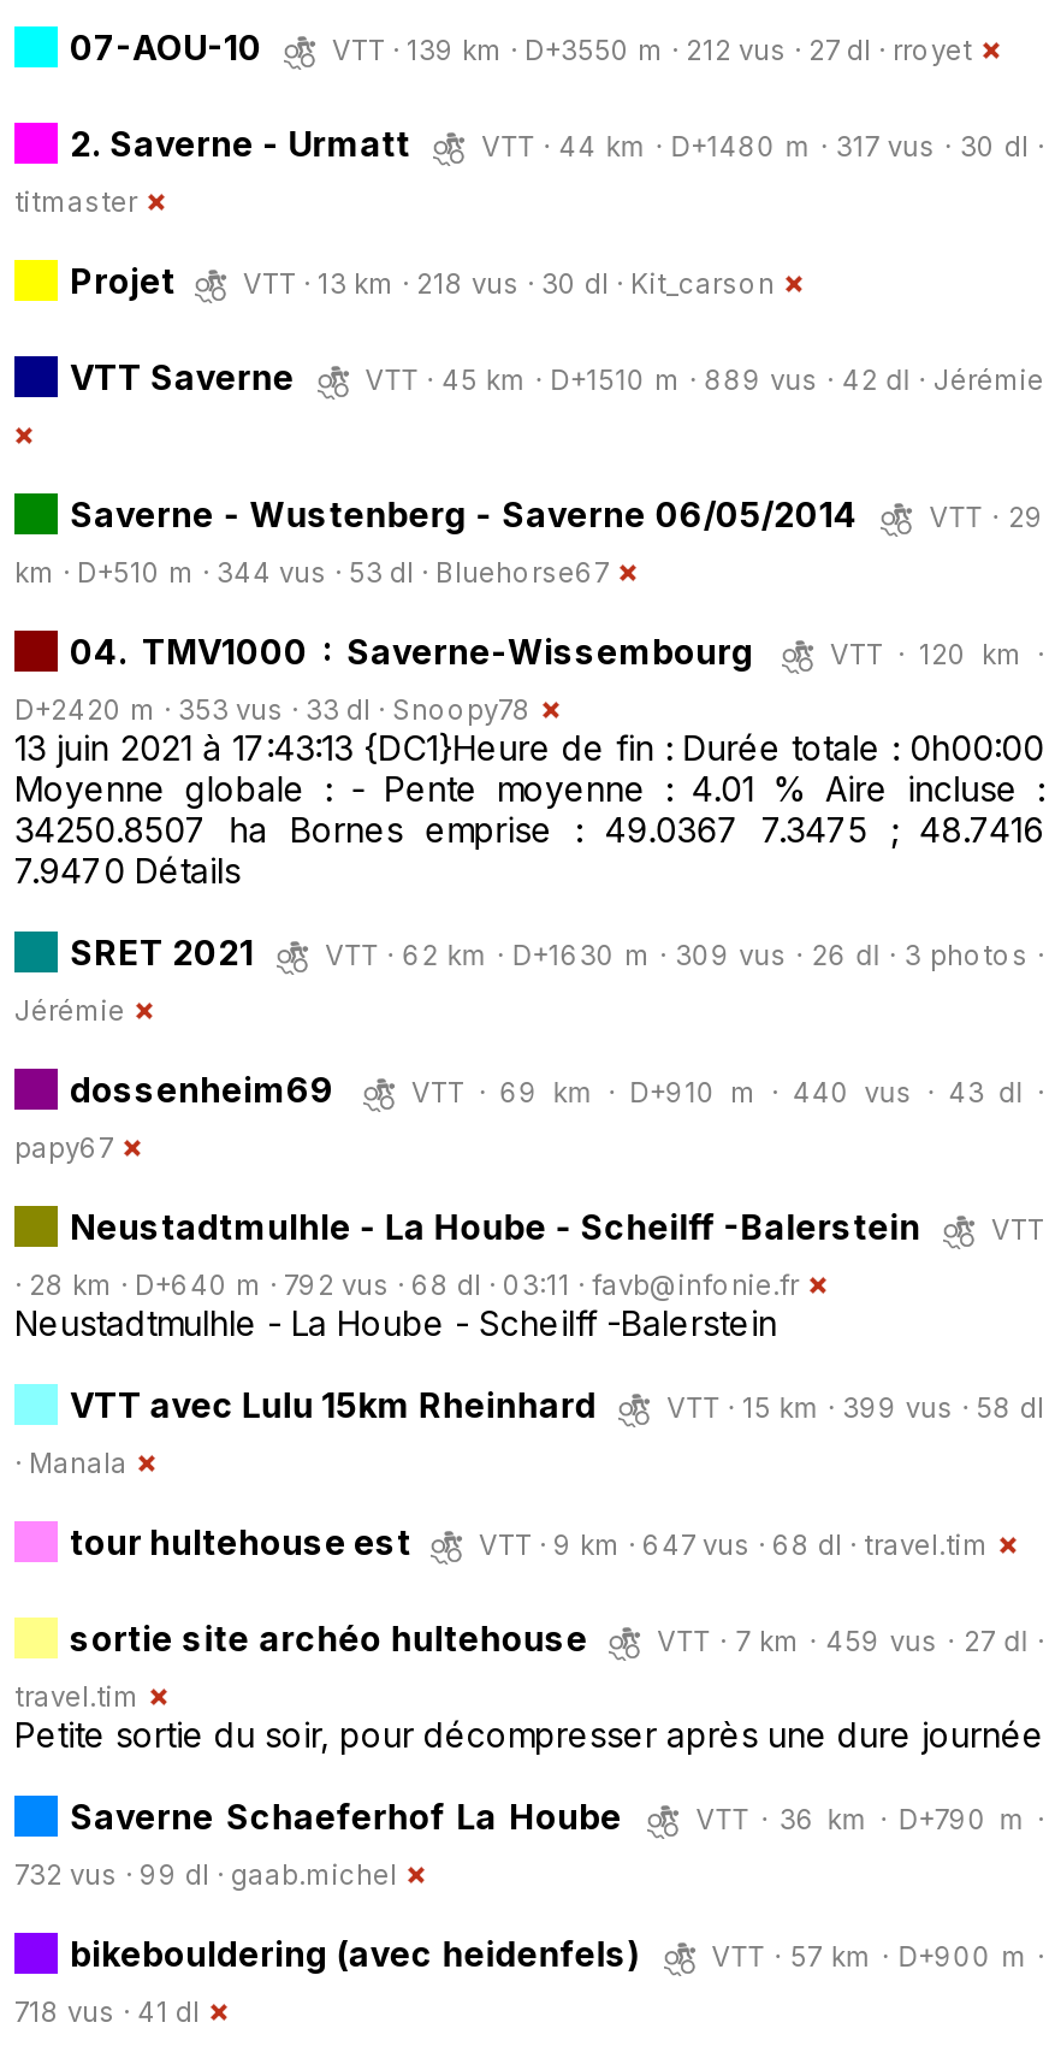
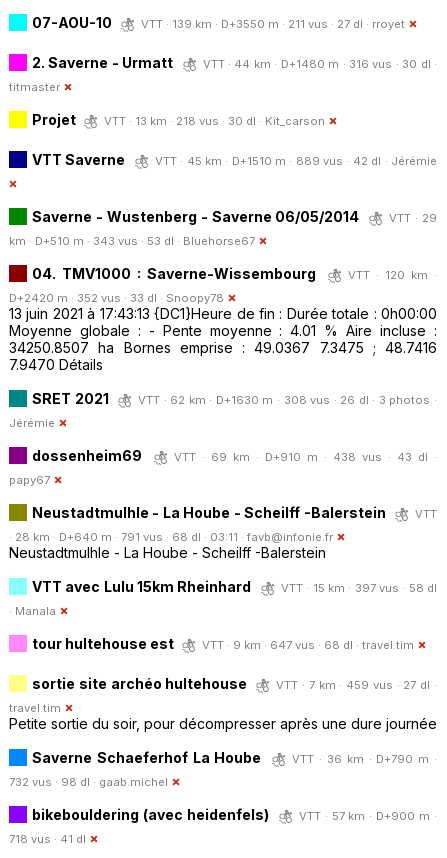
- VTT · 139 km · D+3550 m · 212 vus · 27 dl · rroyet
+ VTT · 139 km · D+3550 m · 211 vus · 27 dl · rroyet

- VTT · 44 km · D+1480 m · 317 vus · 30 dl ·
+ VTT · 44 km · D+1480 m · 316 vus · 30 dl ·

- km · D+510 m · 344 vus · 53 dl · Bluehorse67
+ km · D+510 m · 343 vus · 53 dl · Bluehorse67

- D+2420 m · 353 vus · 33 dl · Snoopy78
+ D+2420 m · 352 vus · 33 dl · Snoopy78

- VTT · 62 km · D+1630 m · 309 vus · 26 dl · 3 photos ·
+ VTT · 62 km · D+1630 m · 308 vus · 26 dl · 3 photos ·

- VTT · 69 km · D+910 m · 440 vus · 43 dl ·
+ VTT · 69 km · D+910 m · 438 vus · 43 dl ·

- · 28 km · D+640 m · 792 vus · 68 dl · 03:11 · favb@infonie.fr
+ · 28 km · D+640 m · 791 vus · 68 dl · 03:11 · favb@infonie.fr

- VTT · 15 km · 399 vus · 58 dl
+ VTT · 15 km · 397 vus · 58 dl

- 732 vus · 99 dl · gaab.michel
+ 732 vus · 98 dl · gaab.michel
